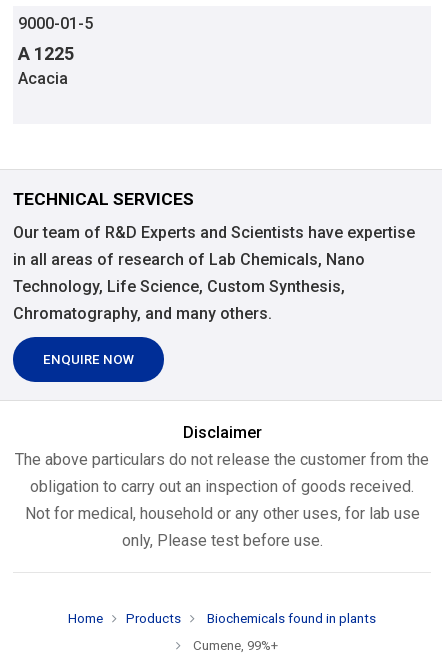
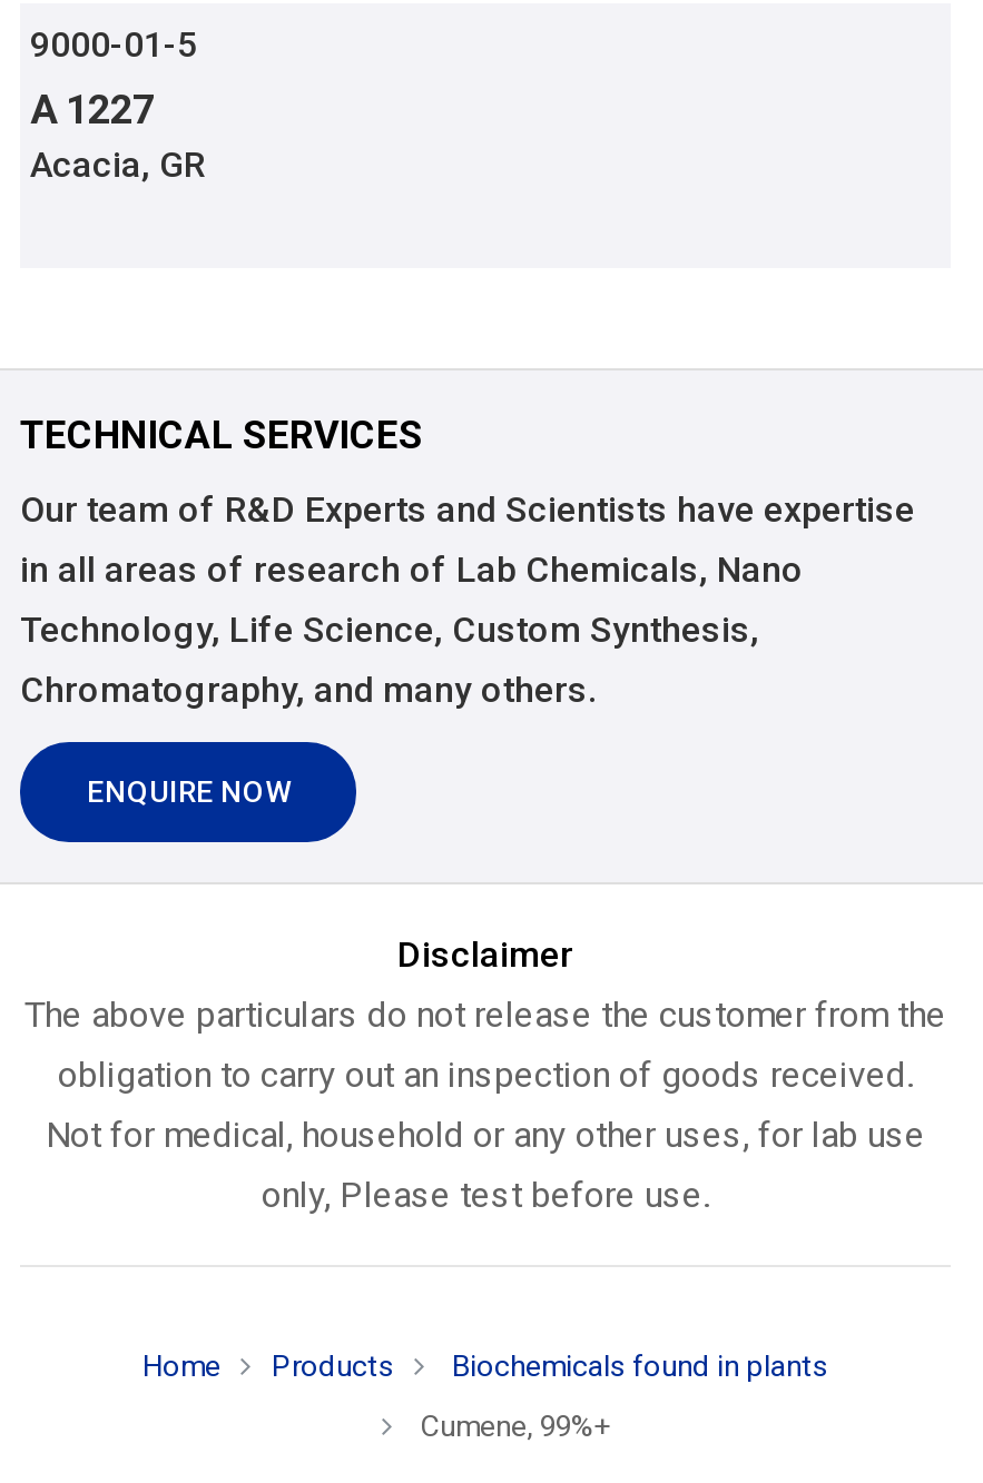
- A 1225
- Acacia
+ A 1227
+ Acacia, GR
